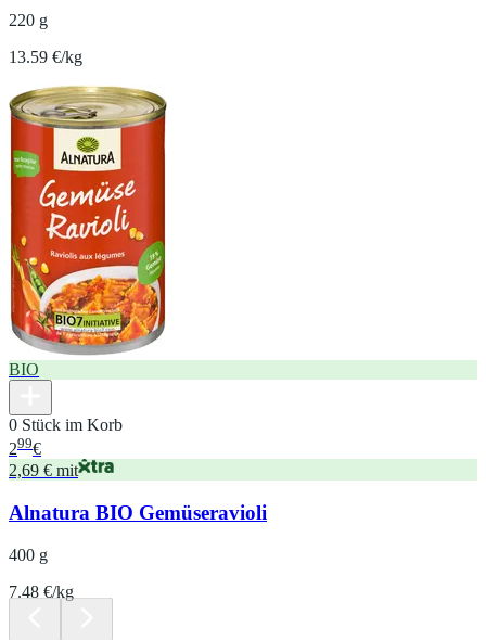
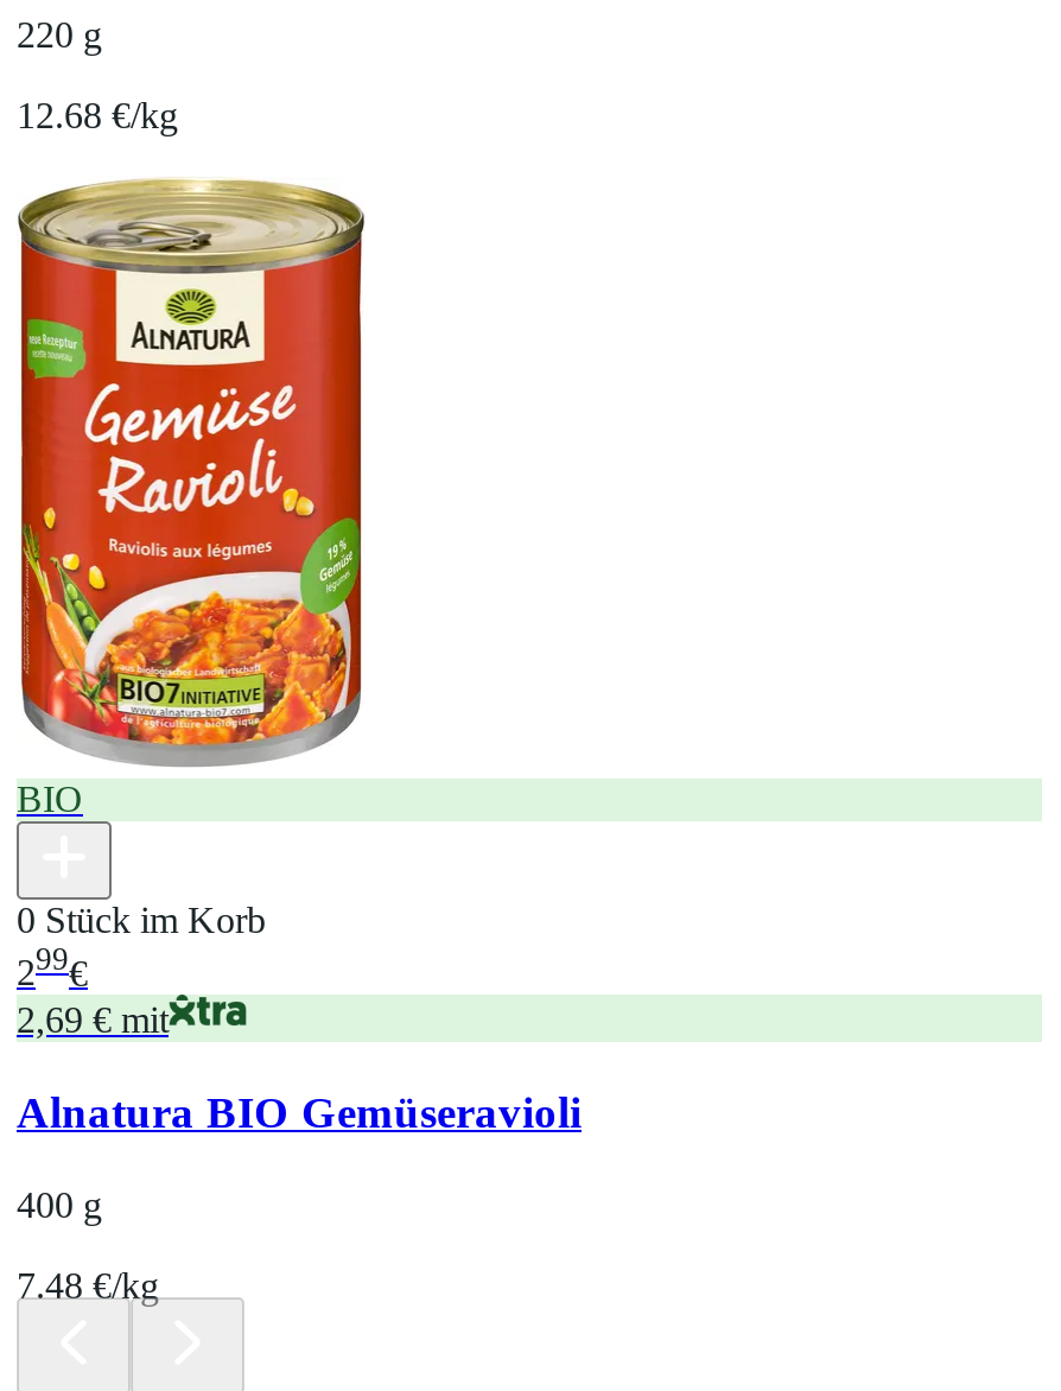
- 13.59 €/kg
+ 12.68 €/kg
